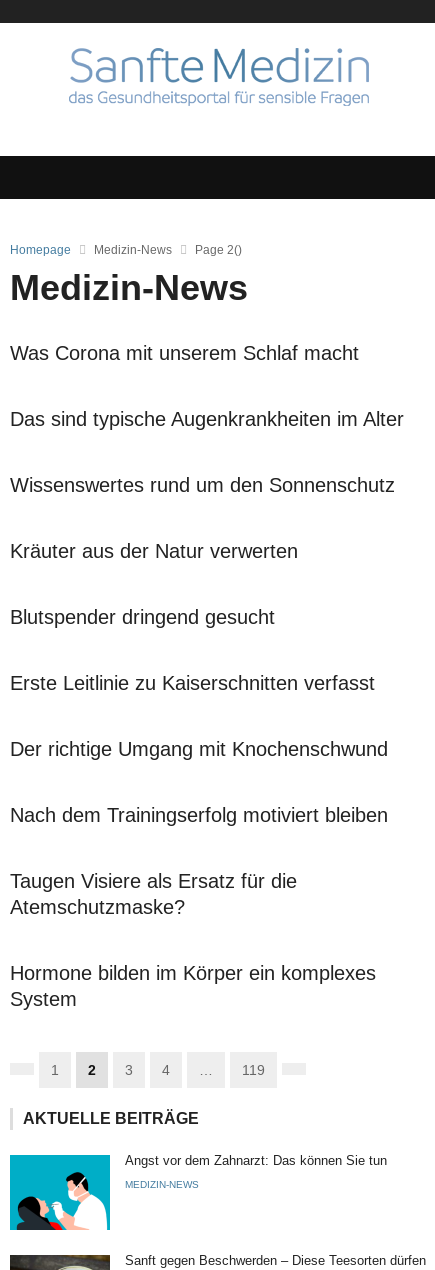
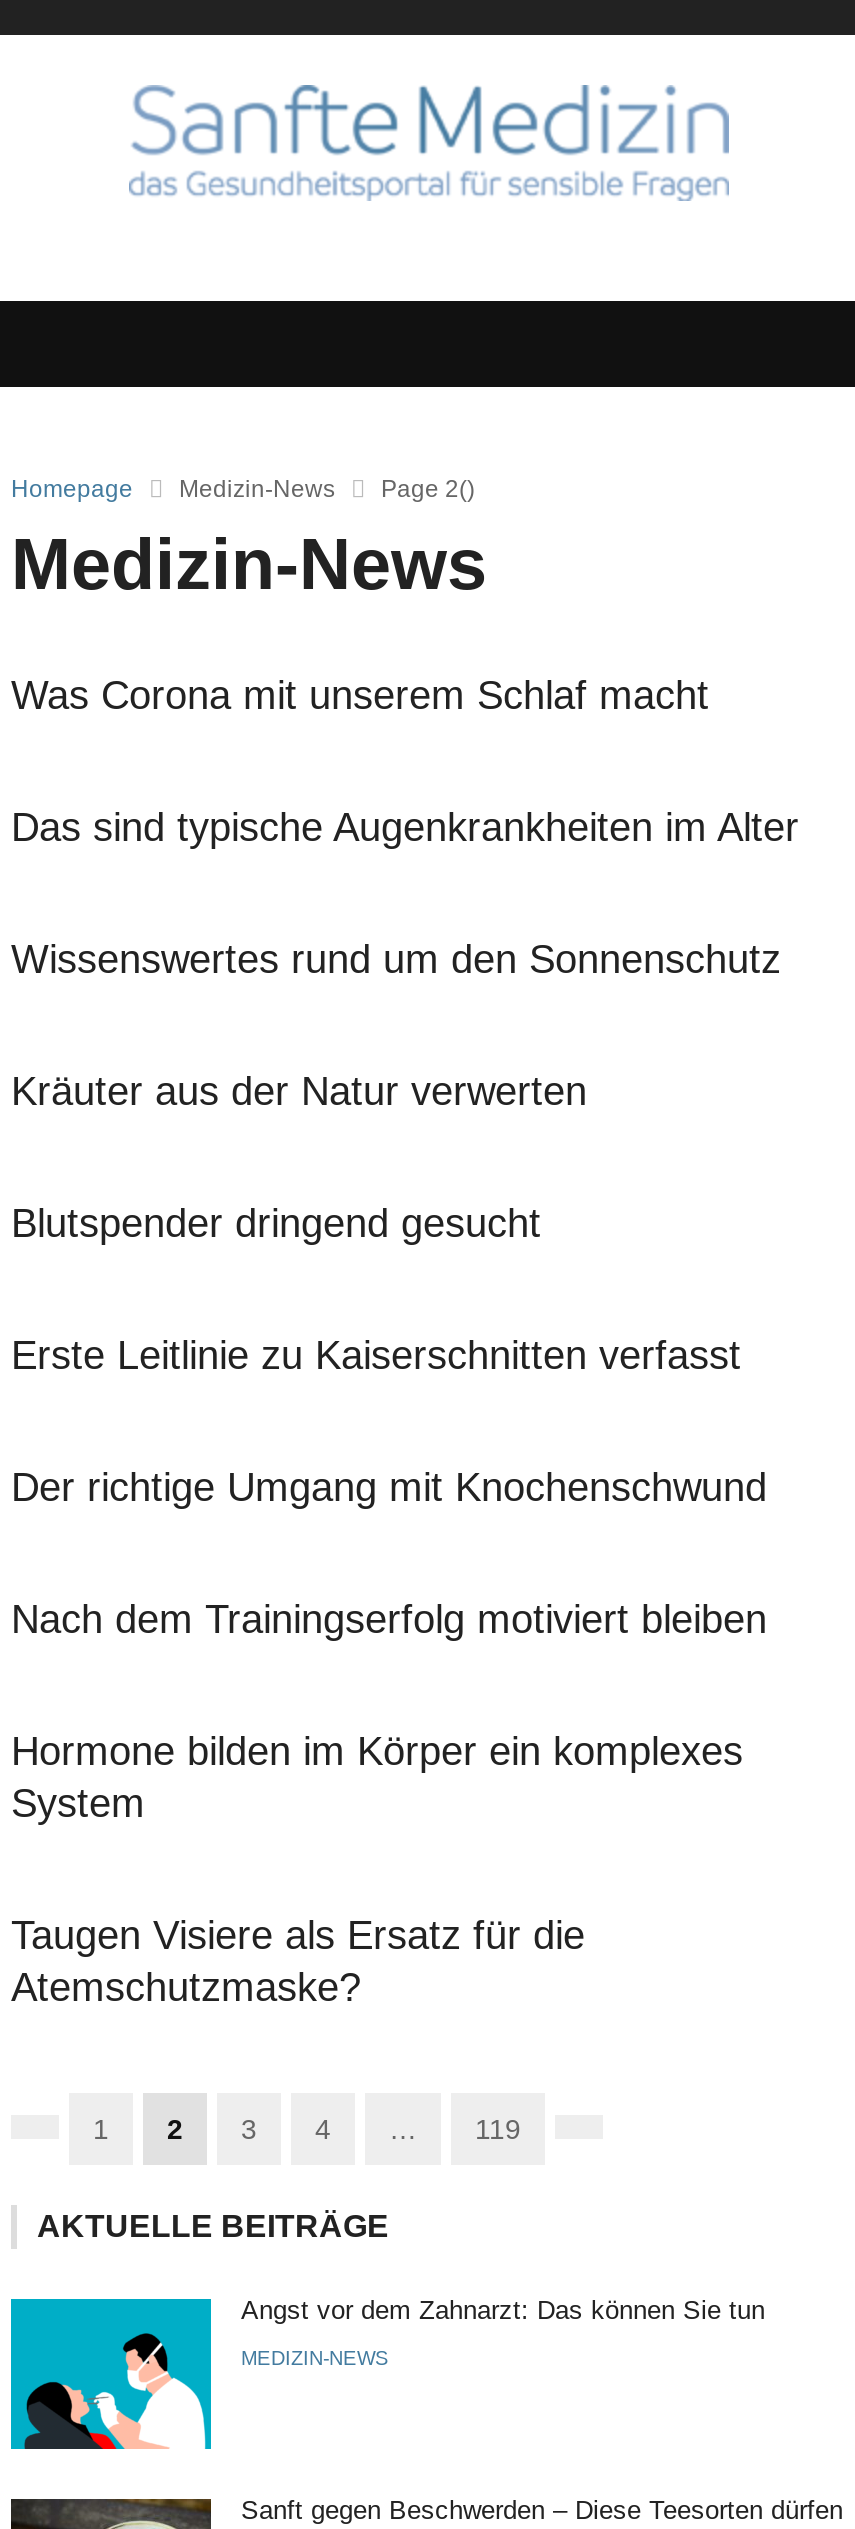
moved down: Taugen Visiere als Ersatz für die | Atemschutzmaske?

moved up: Hormone bilden im Körper ein komplexes | System
